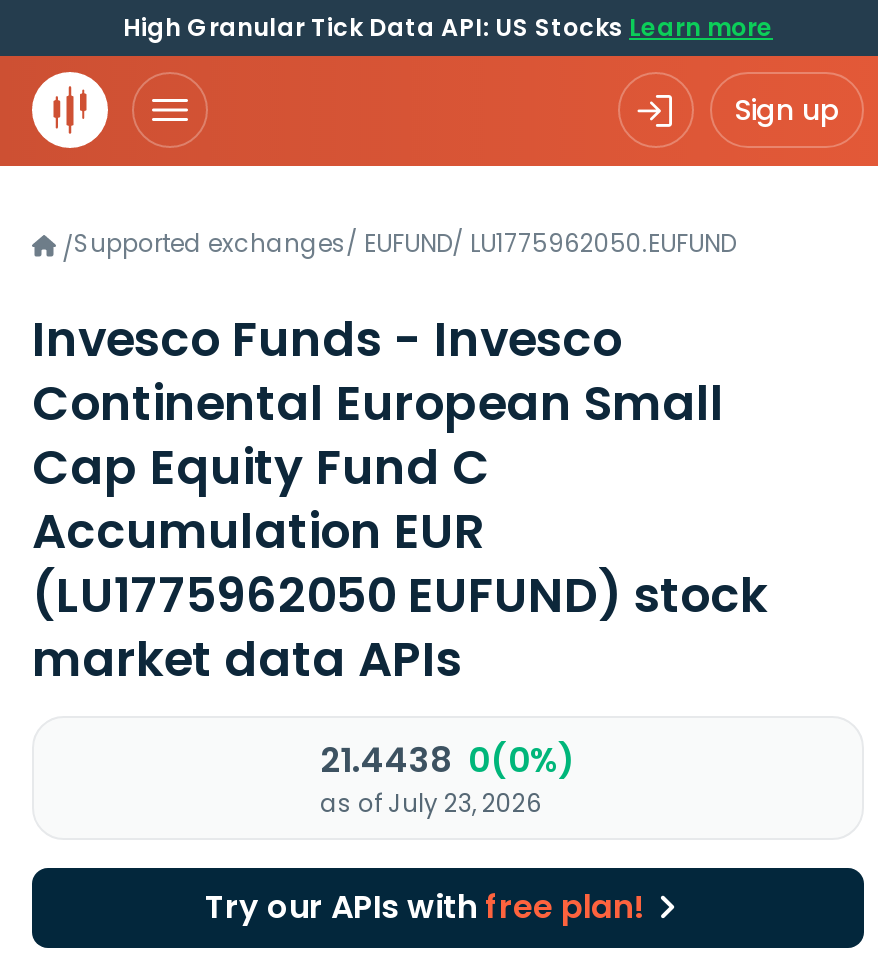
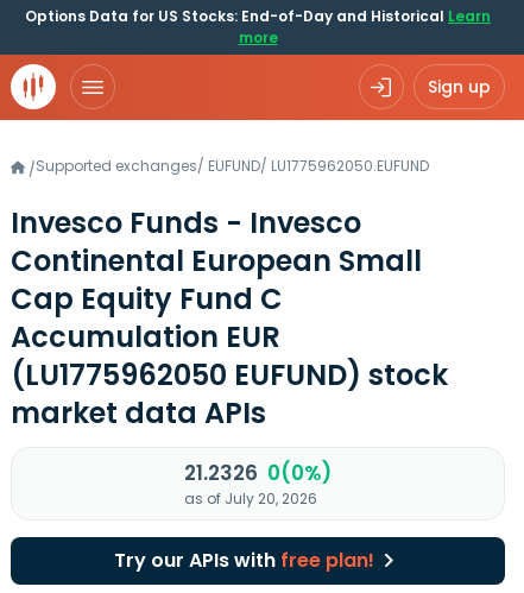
- High Granular Tick Data API: US Stocks Learn more
+ Options Data for US Stocks: End-of-Day and Historical Learn
+ more

- 21.4438 0(0%)
+ 21.2326 0(0%)

- as of July 23, 2026
+ as of July 20, 2026
